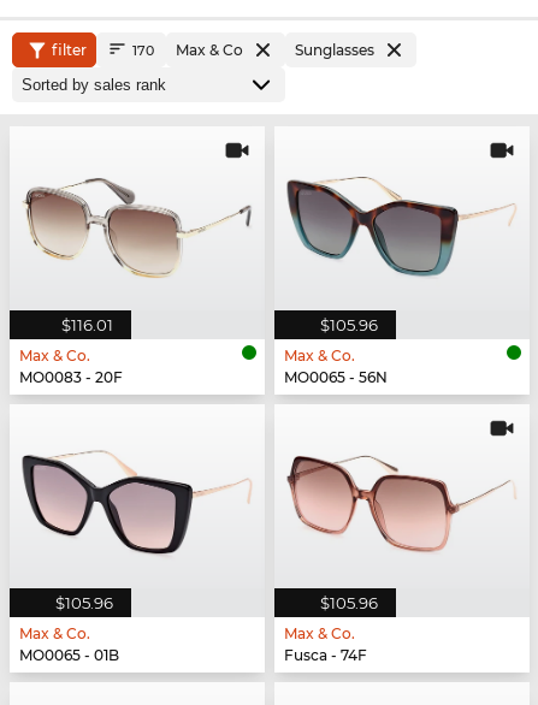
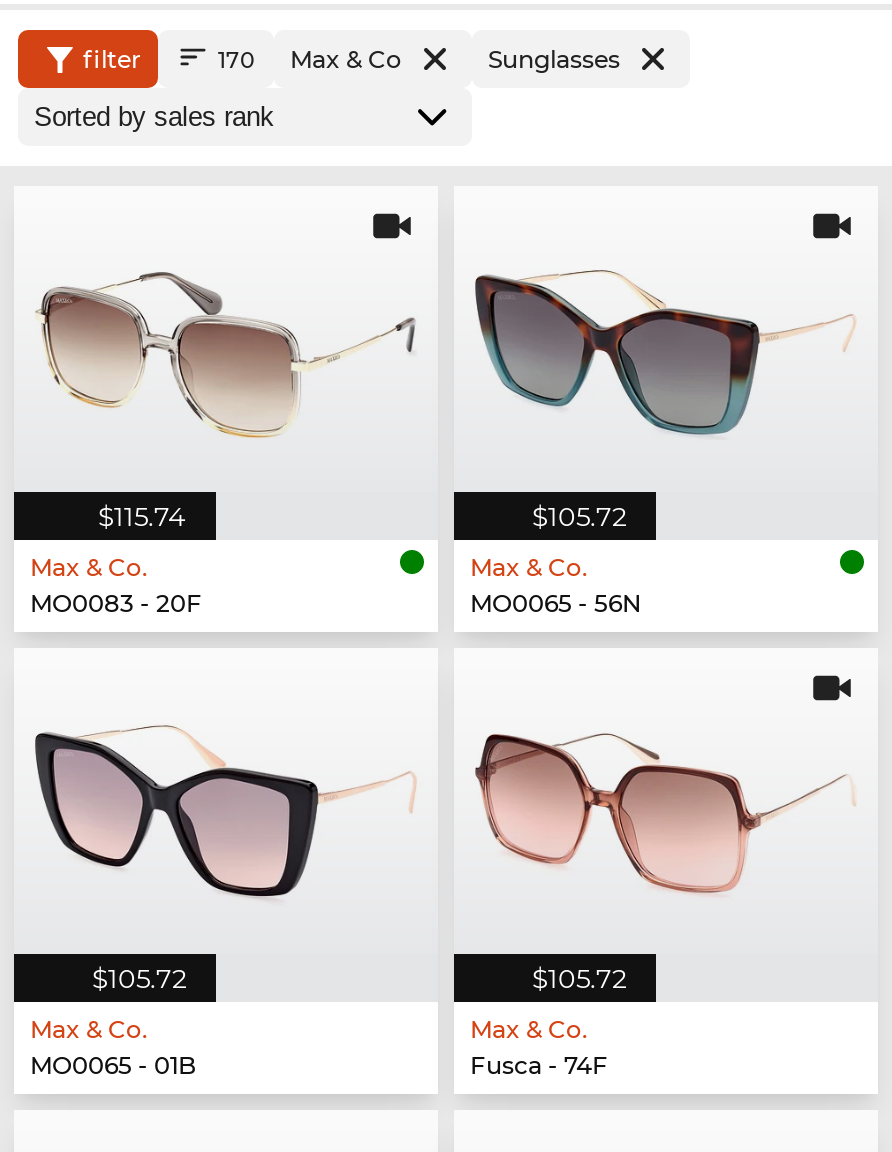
- $116.01
+ $115.74

- $105.96
+ $105.72

- $105.96
+ $105.72

- $105.96
+ $105.72
